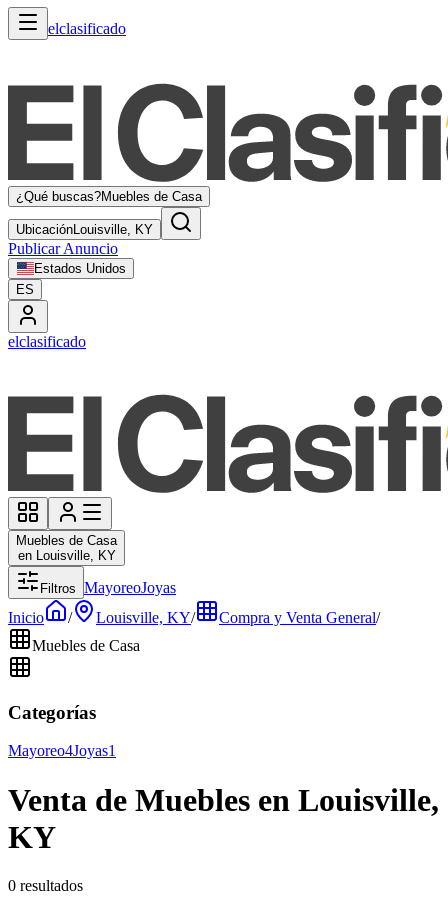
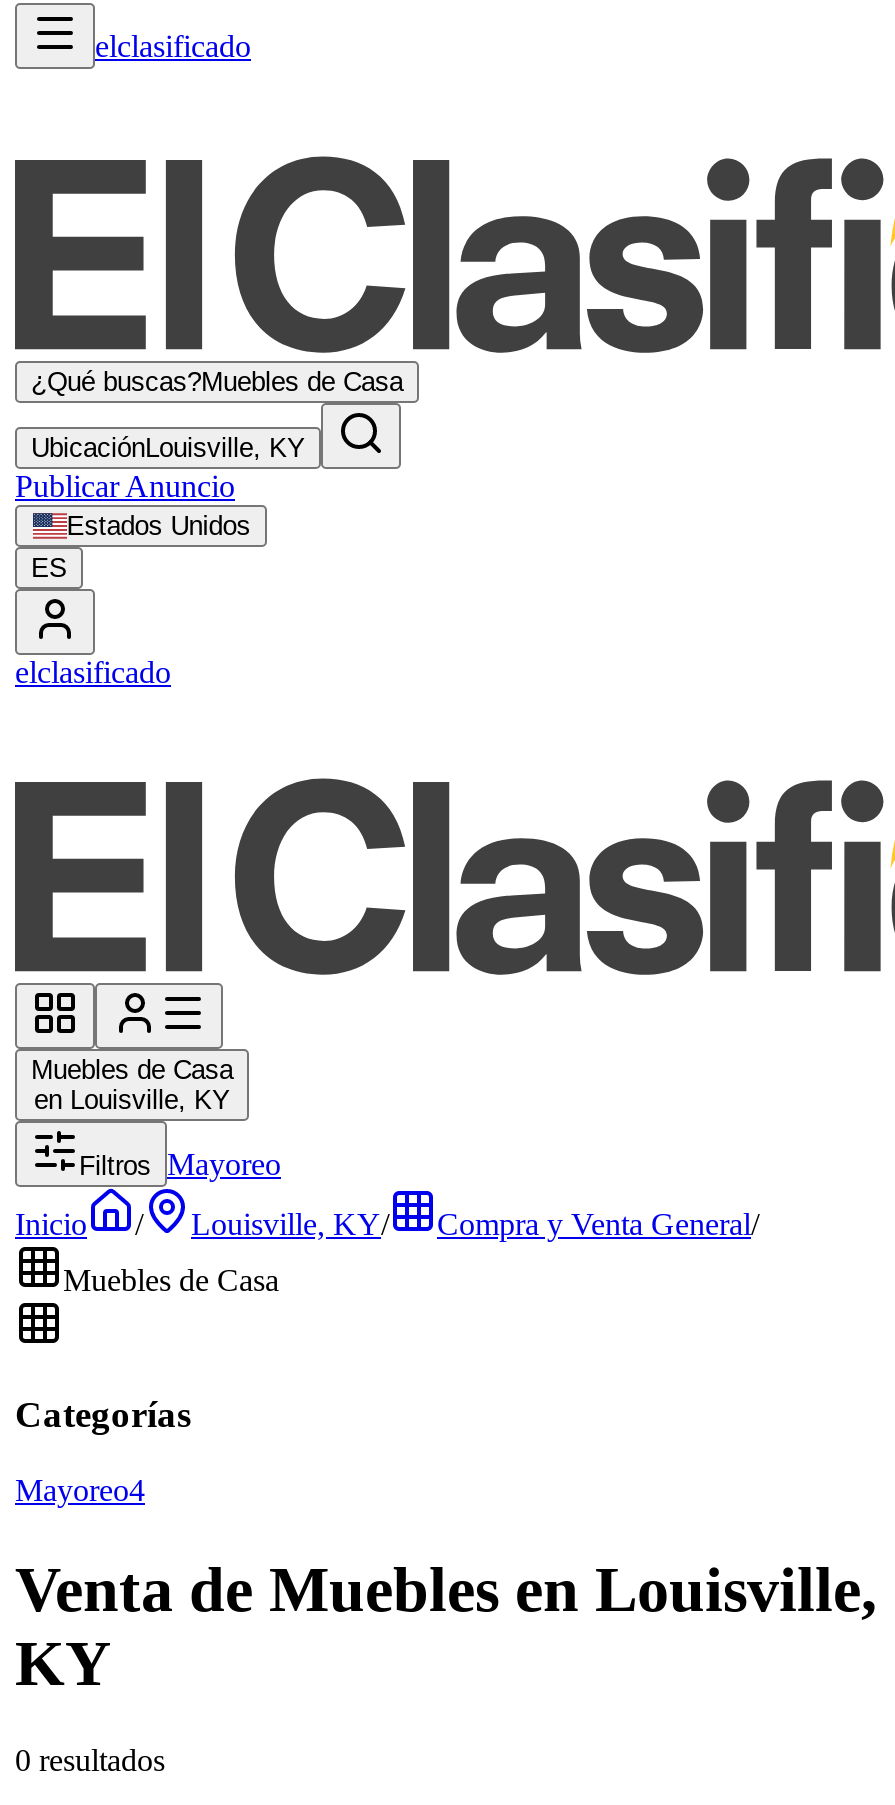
- Filtros MayoreoJoyas
+ Filtros Mayoreo

- Mayoreo4Joyas1
+ Mayoreo4
